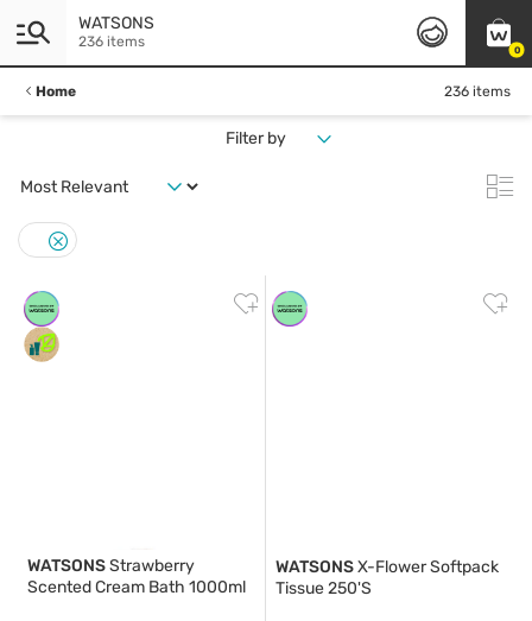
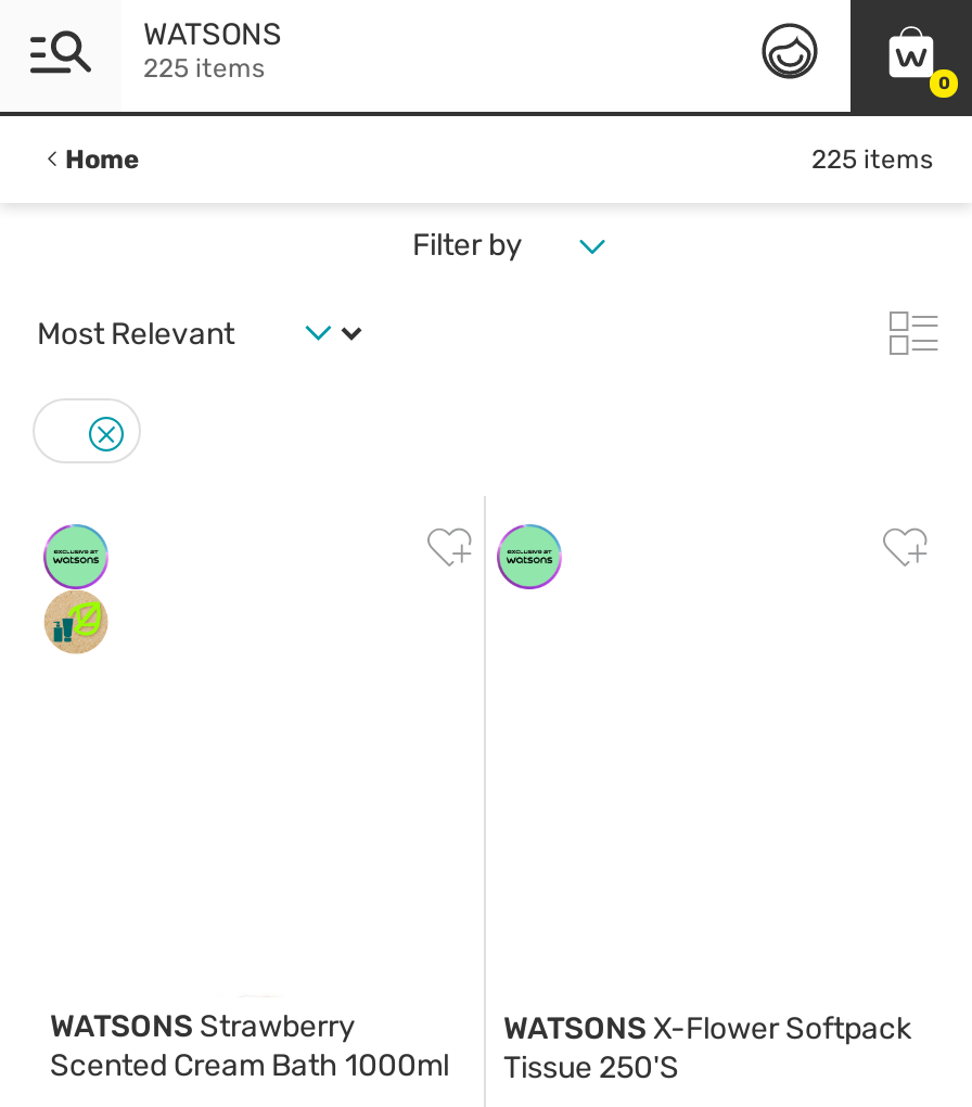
- 236 items
+ 225 items

- 236 items
+ 225 items
